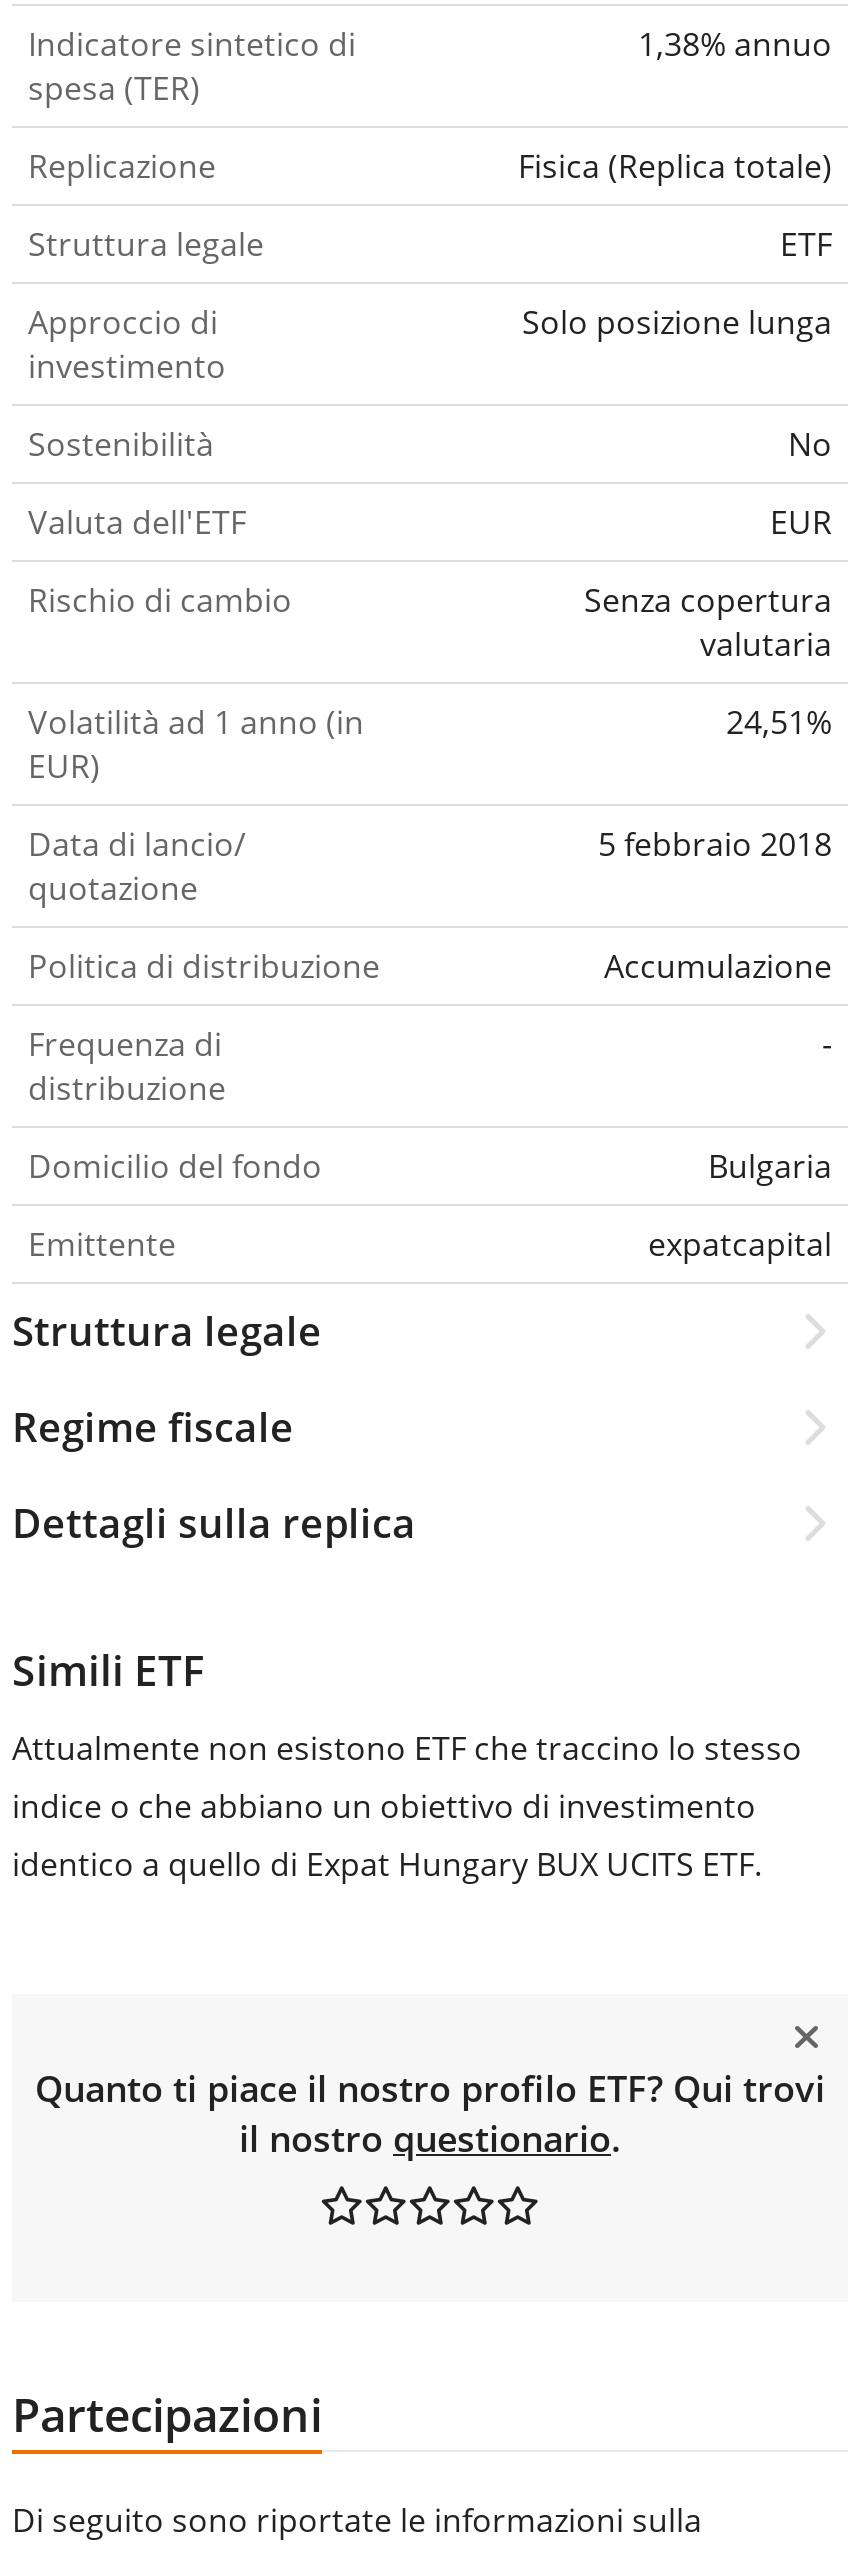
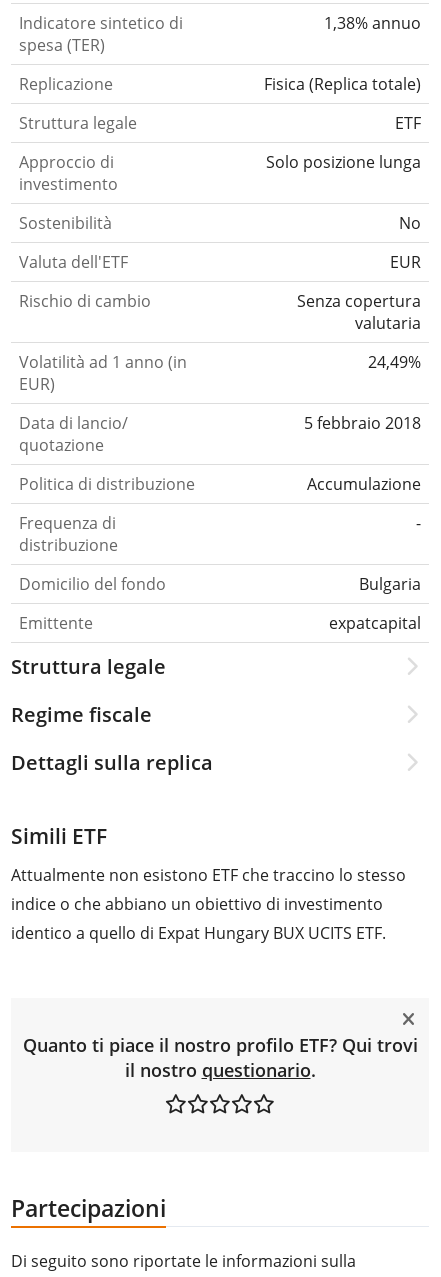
- 24,51%
+ 24,49%
